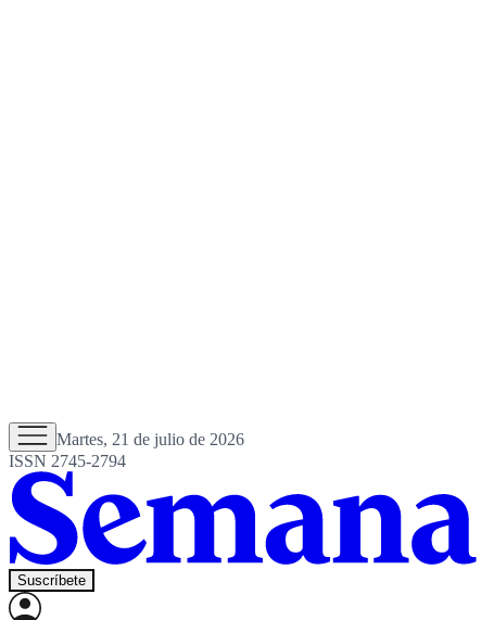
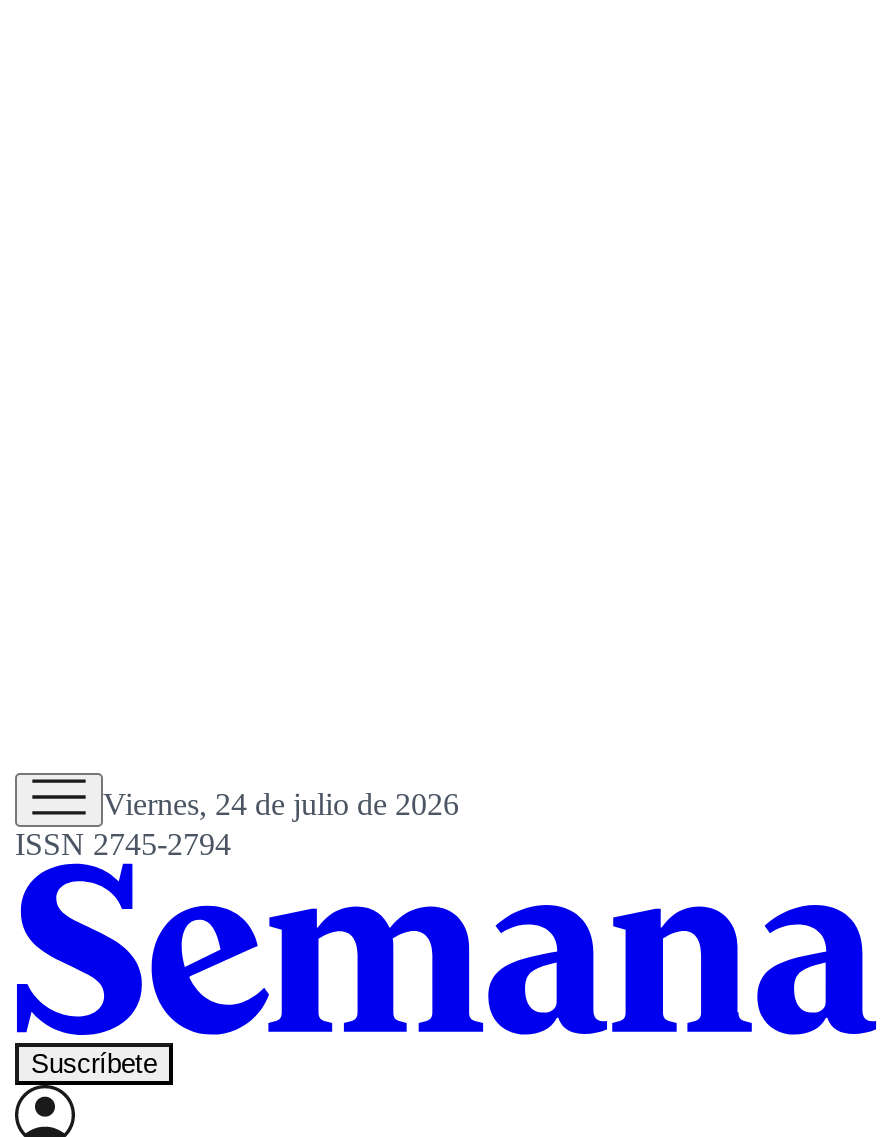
- Martes, 21 de julio de 2026
+ Viernes, 24 de julio de 2026
